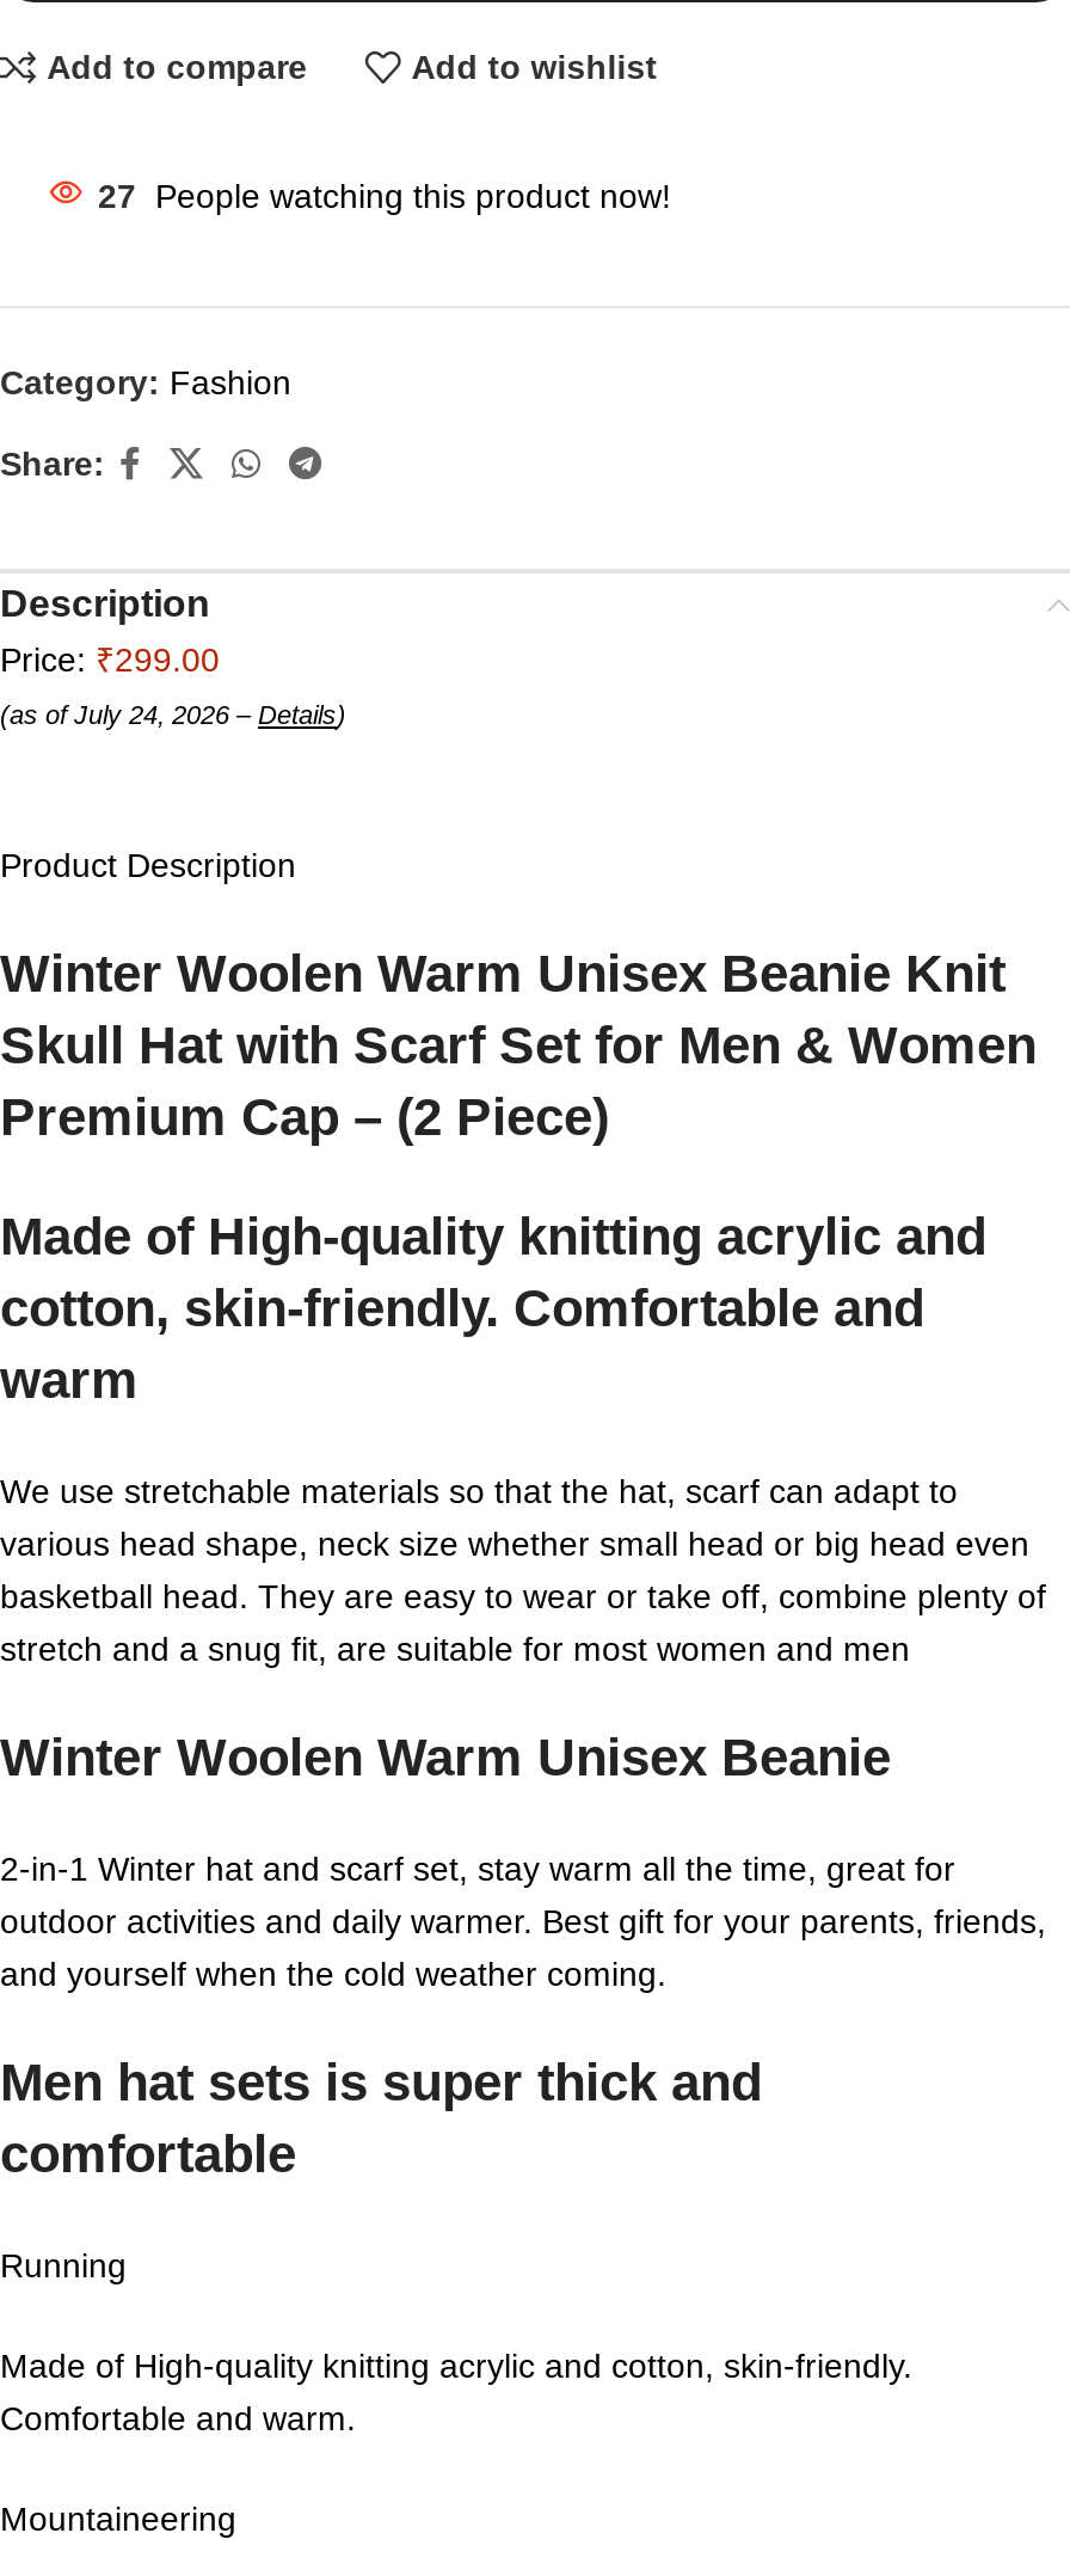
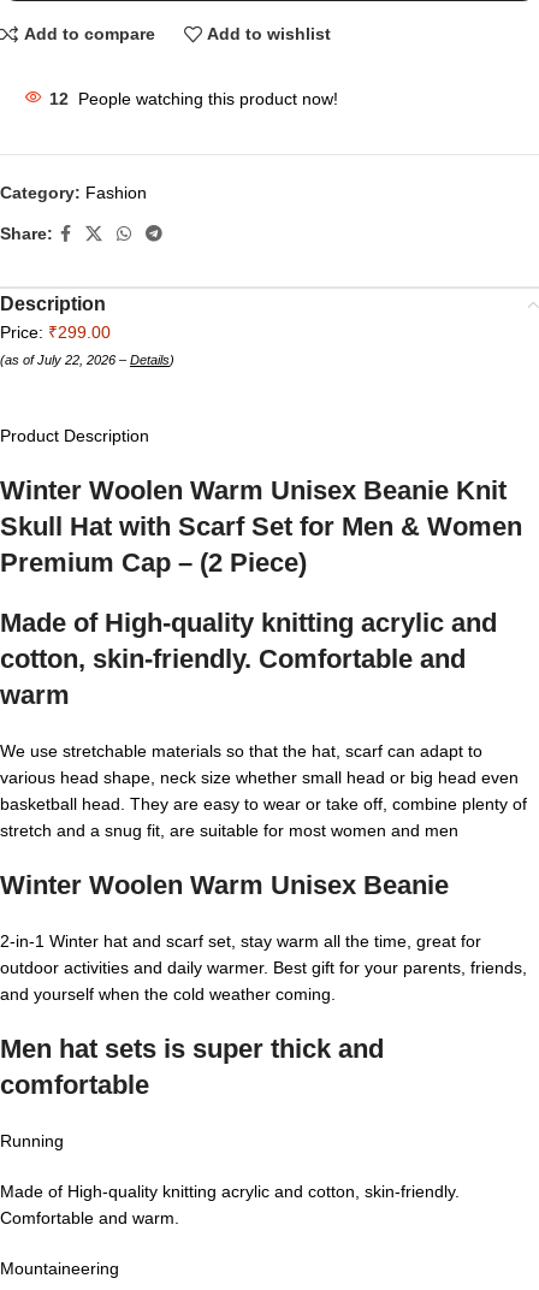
- 27 People watching this product now!
+ 12 People watching this product now!

- (as of July 24, 2026 – Details)
+ (as of July 22, 2026 – Details)
